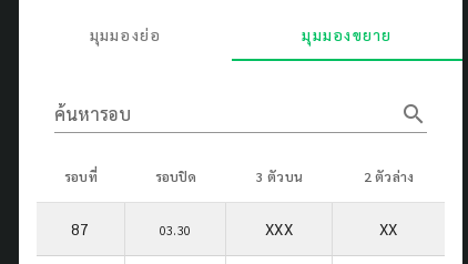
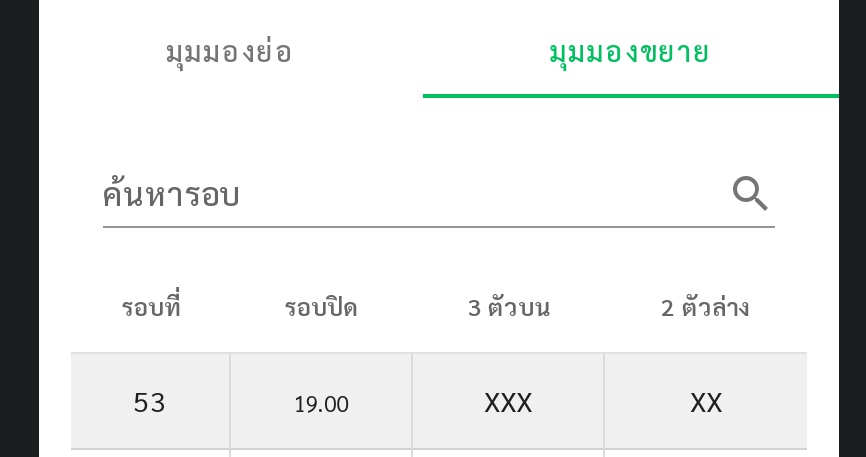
- 87
+ 53

- 03.30
+ 19.00
